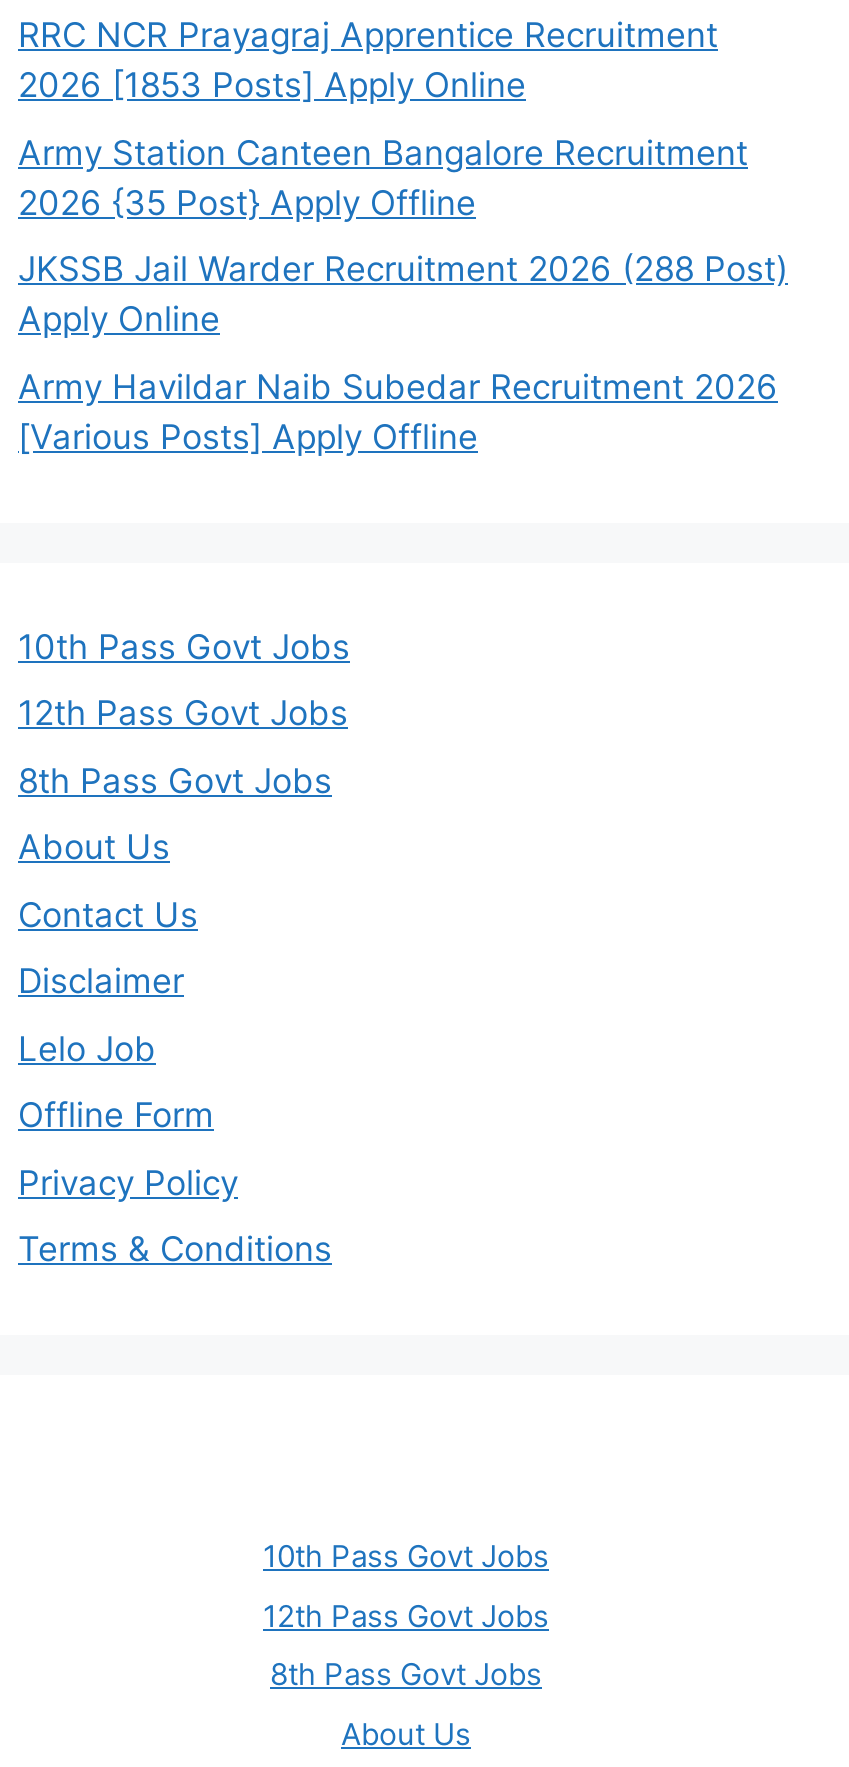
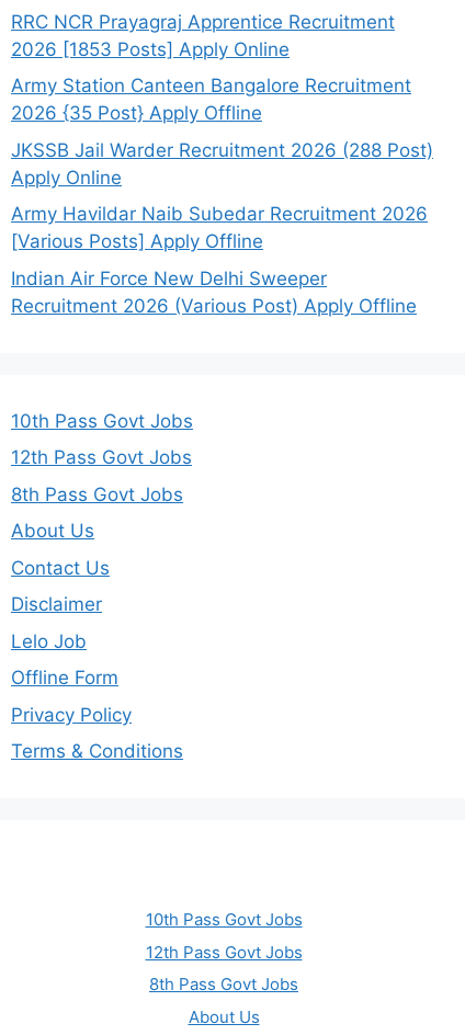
+ Indian Air Force New Delhi Sweeper
+ Recruitment 2026 (Various Post) Apply Offline
